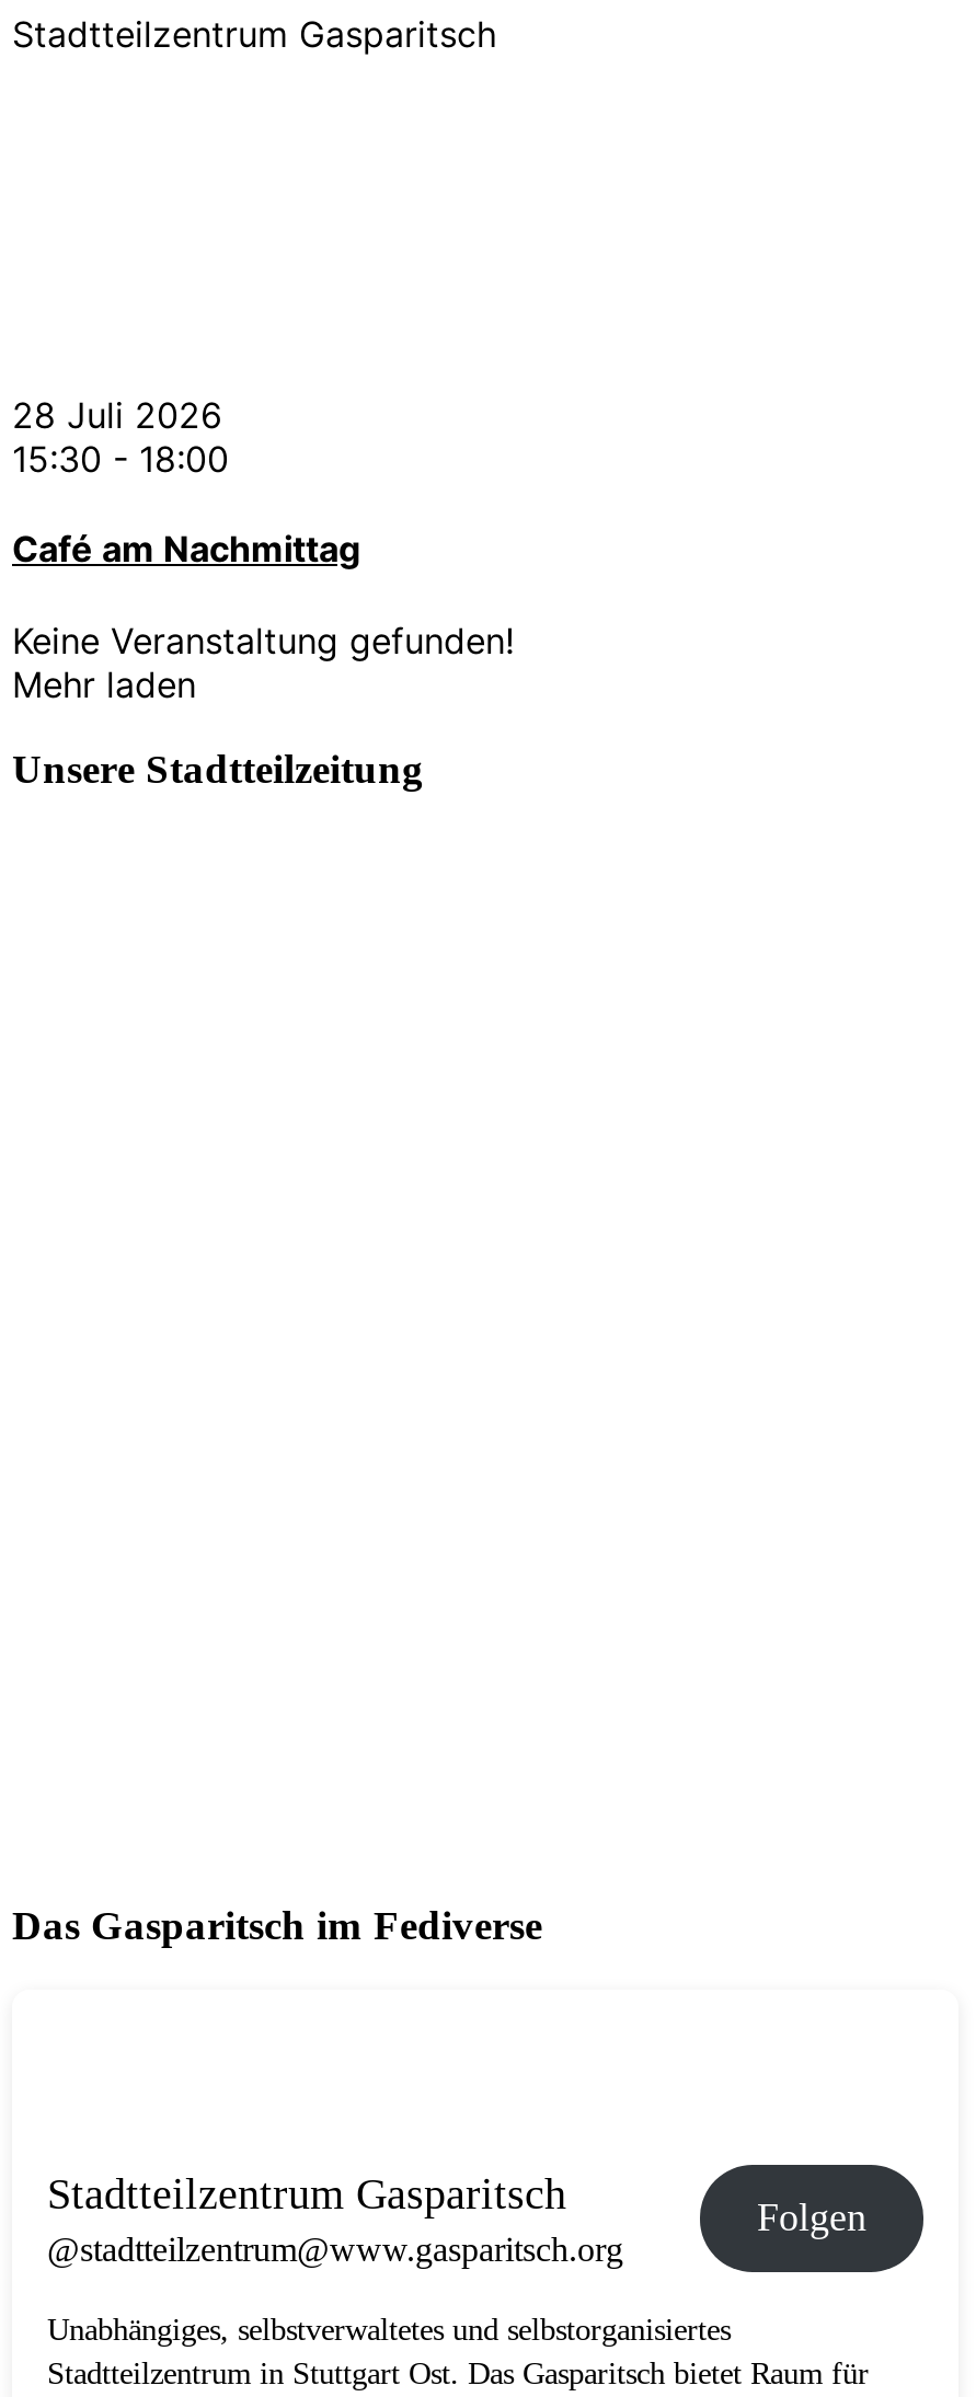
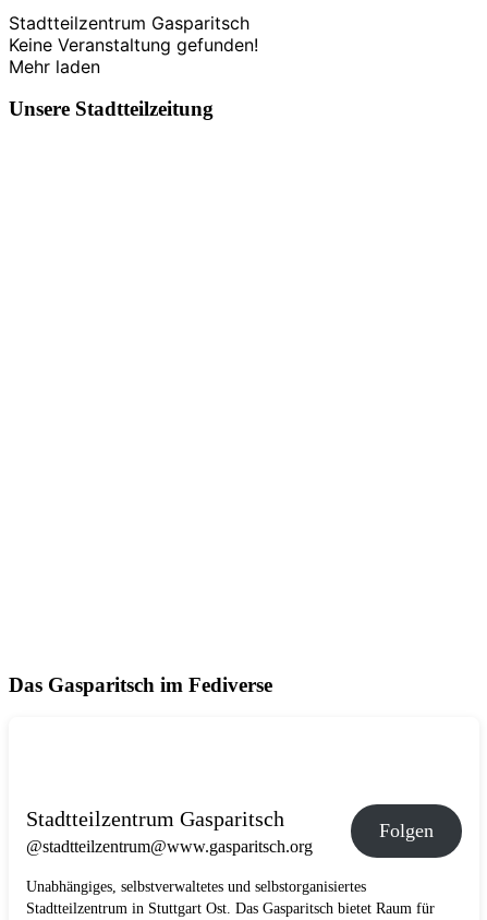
- 28 Juli 2026
- 15:30 - 18:00
- Café am Nachmittag
